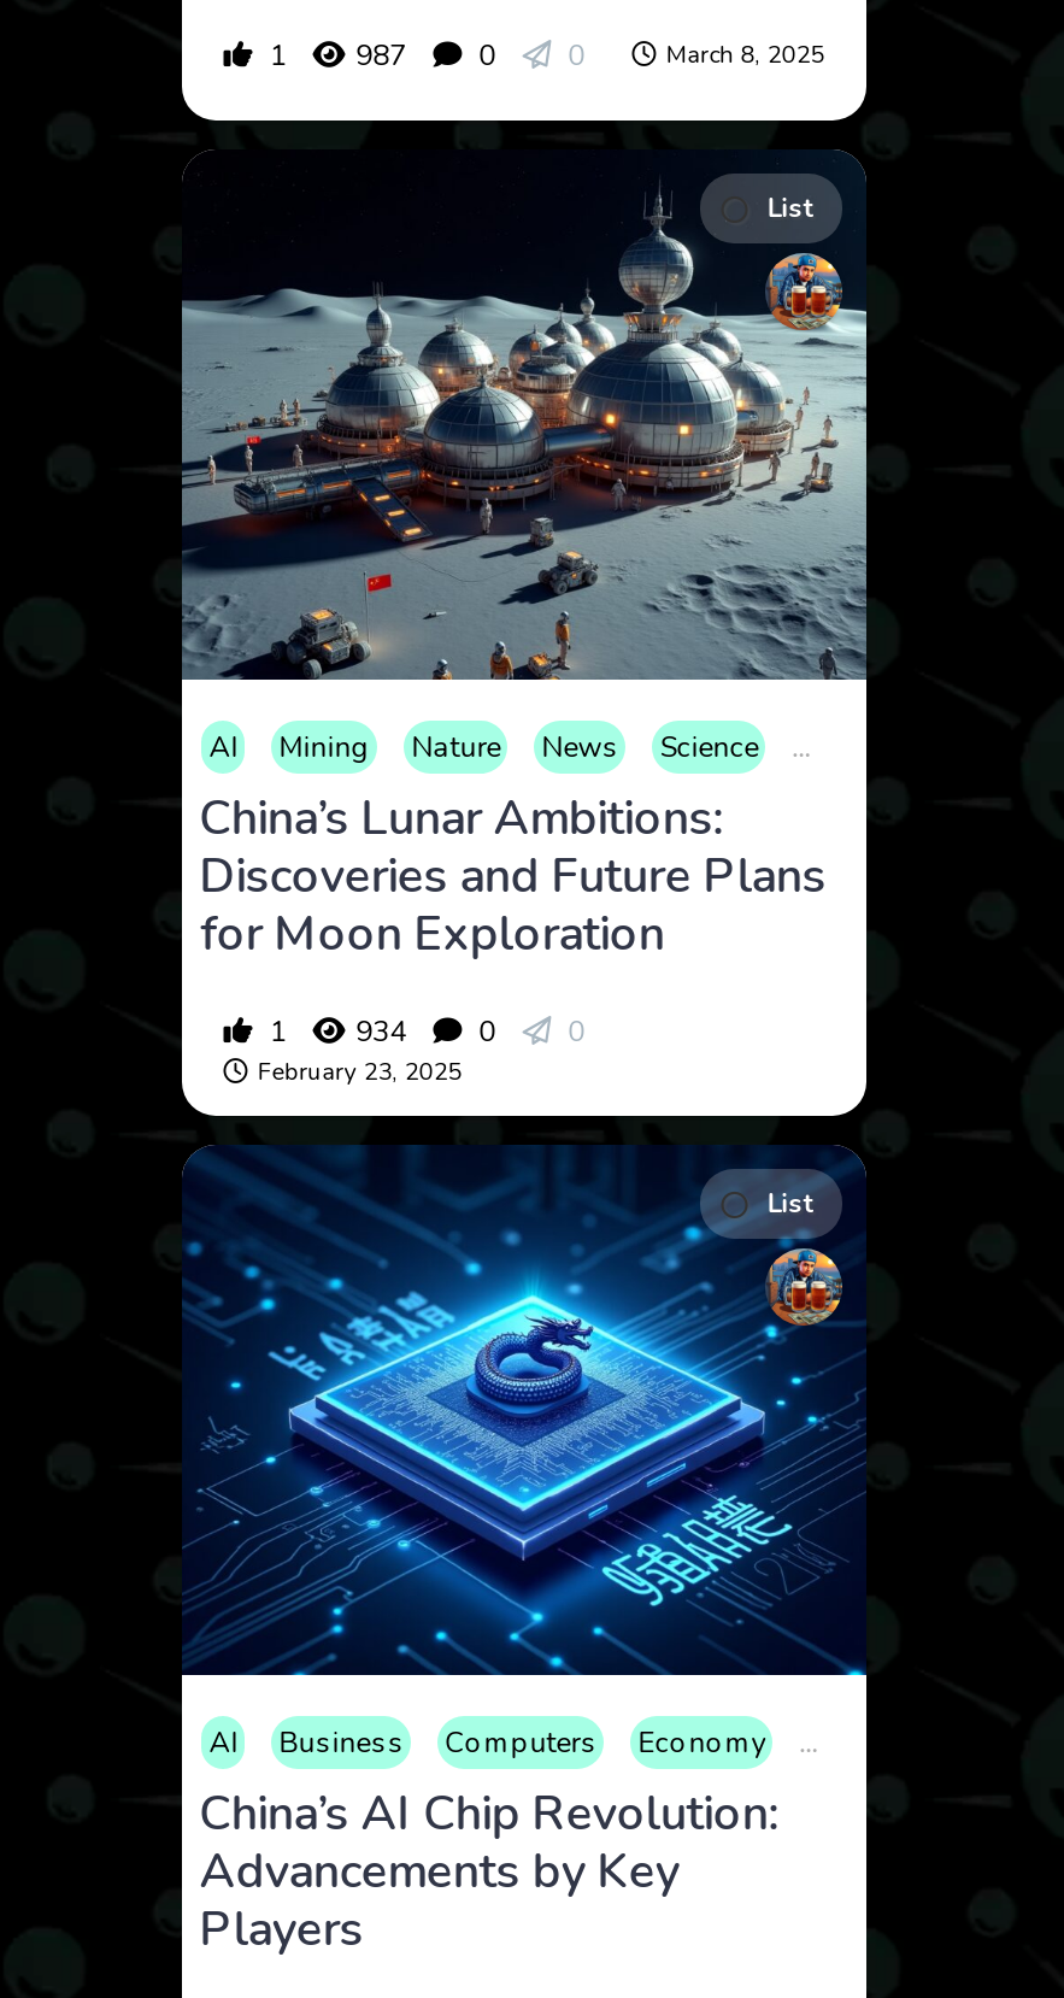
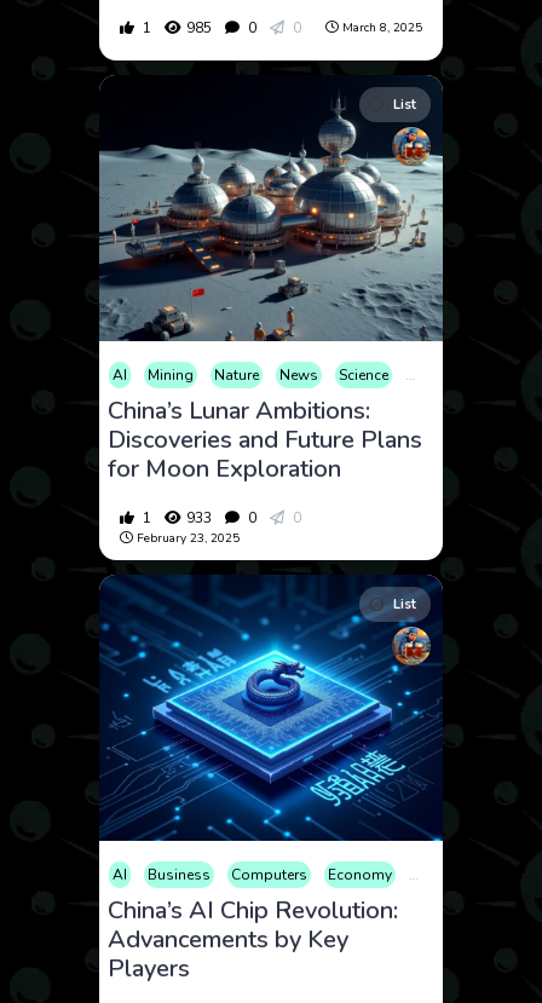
- 1 987 0 0
+ 1 985 0 0

- 1 934 0 0
+ 1 933 0 0
